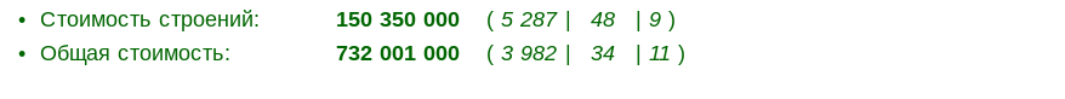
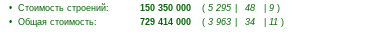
- 150 350 000 (5 287 48 9 )
+ 150 350 000 (5 295 48 9 )

- 732 001 000
+ 729 414 000

- (3 982
+ (3 963
